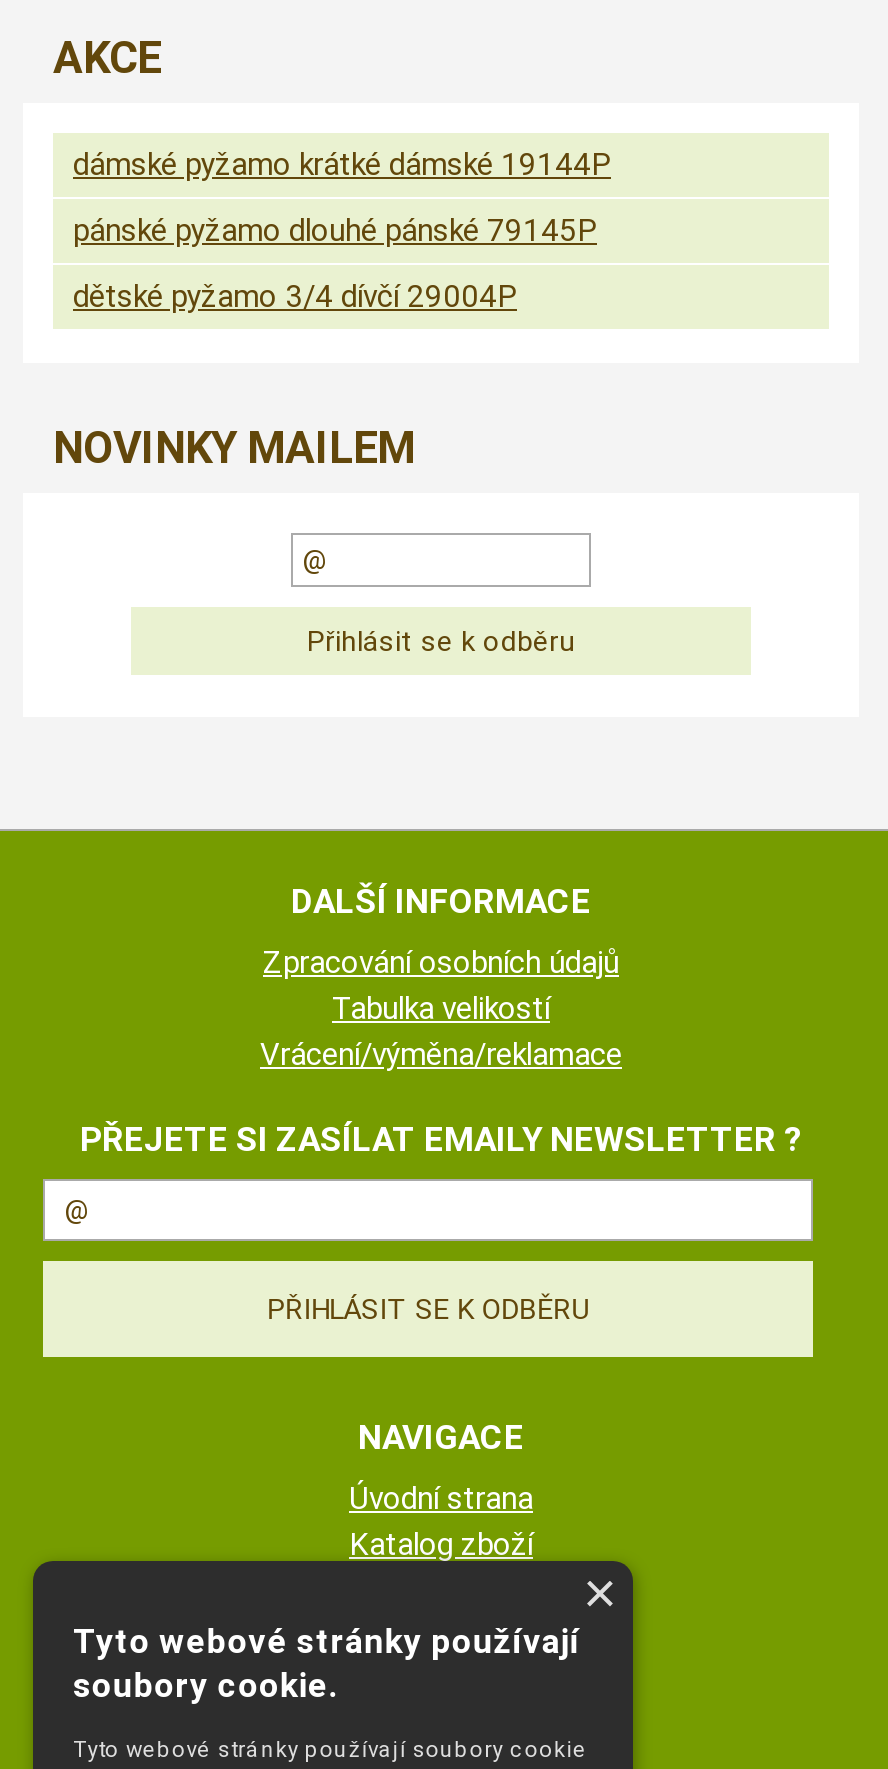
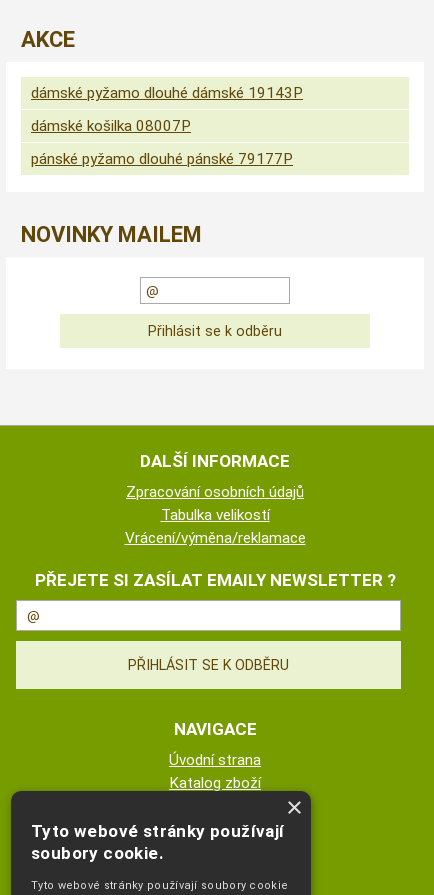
- dámské pyžamo krátké dámské 19144P
+ dámské pyžamo dlouhé dámské 19143P

- pánské pyžamo dlouhé pánské 79145P
+ dámské košilka 08007P

- dětské pyžamo 3/4 dívčí 29004P
+ pánské pyžamo dlouhé pánské 79177P
